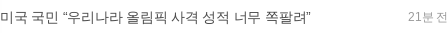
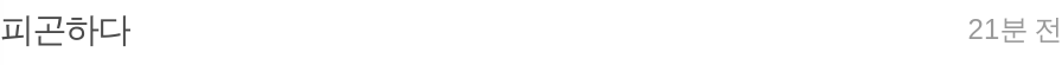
- 미국 국민 “우리나라 올림픽 사격 성적 너무 쪽팔려”
+ 피곤하다
